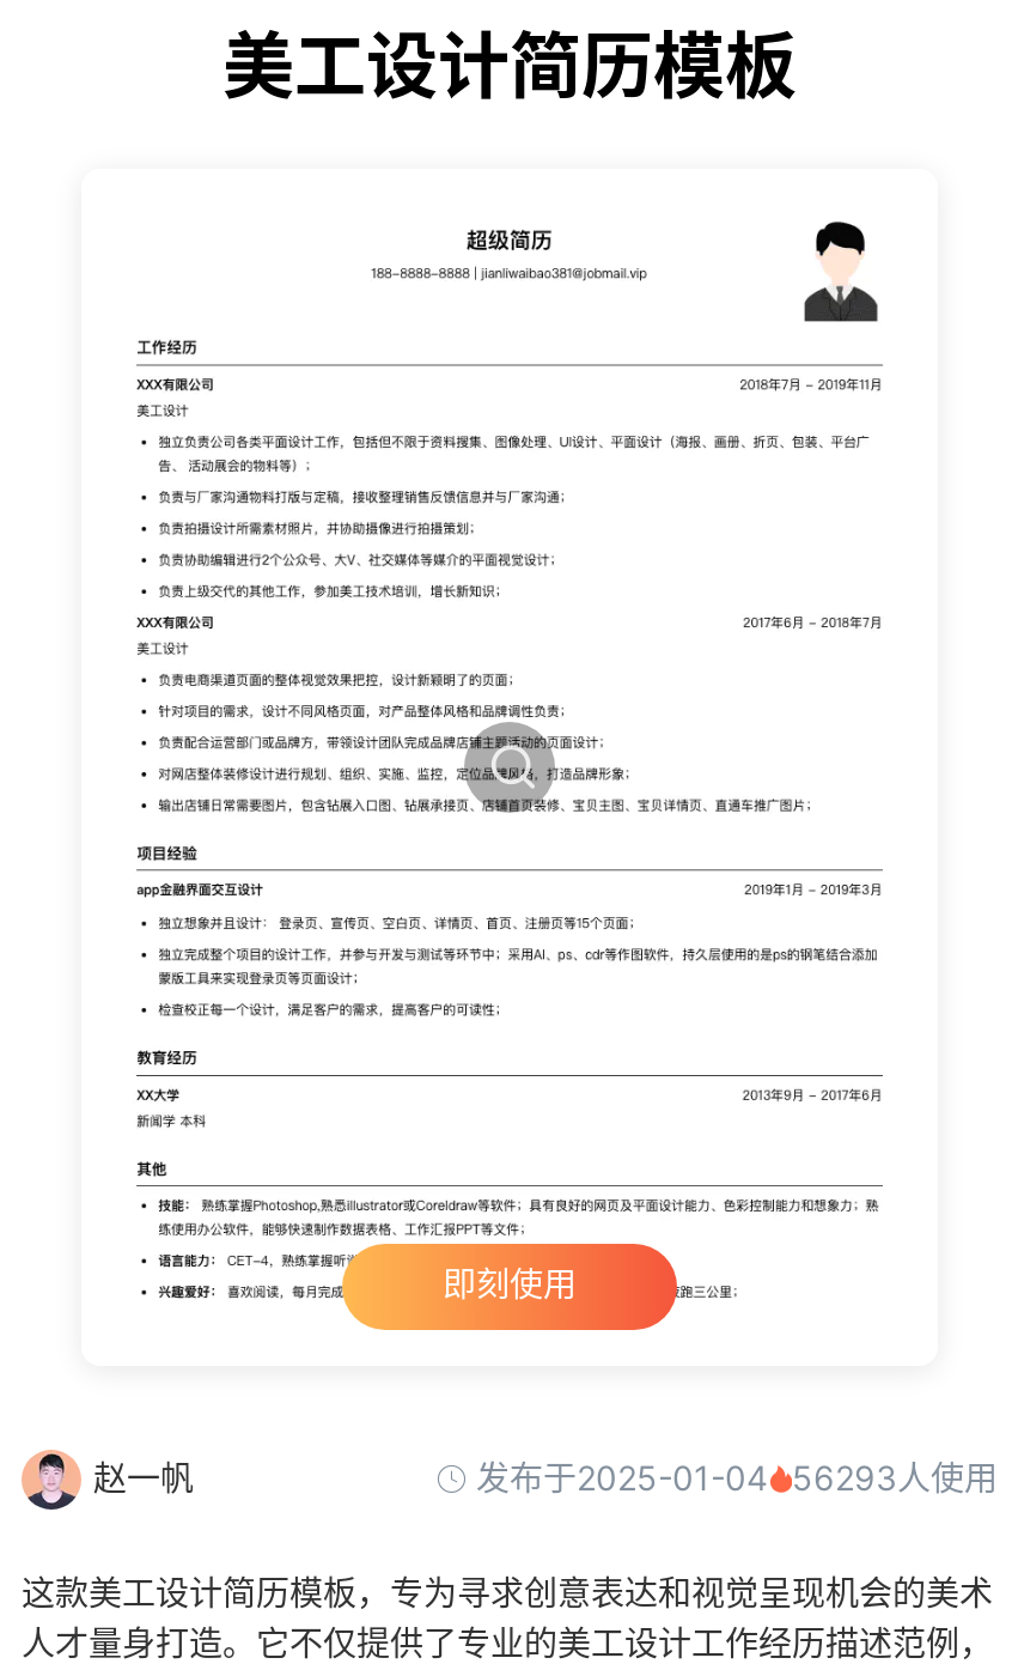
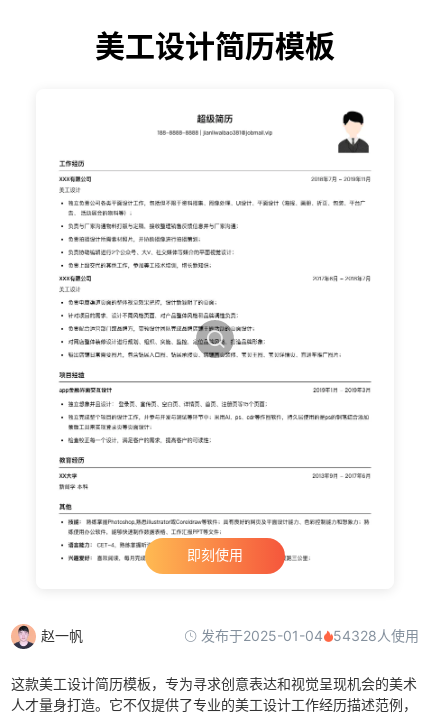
- 发布于2025-01-04 56293人使用
+ 发布于2025-01-04 54328人使用
